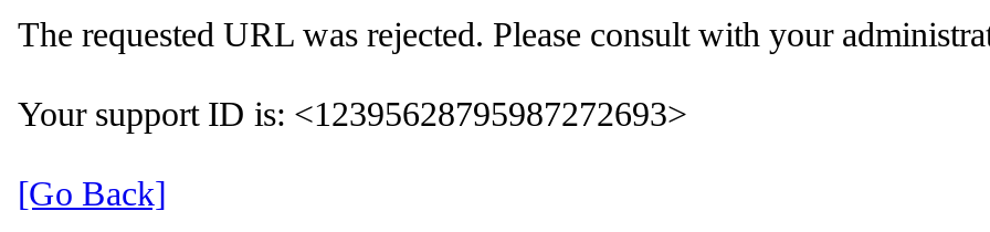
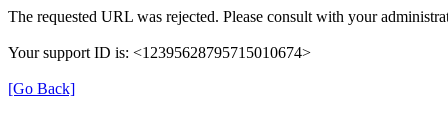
- Your support ID is: <12395628795987272693>
+ Your support ID is: <12395628795715010674>
